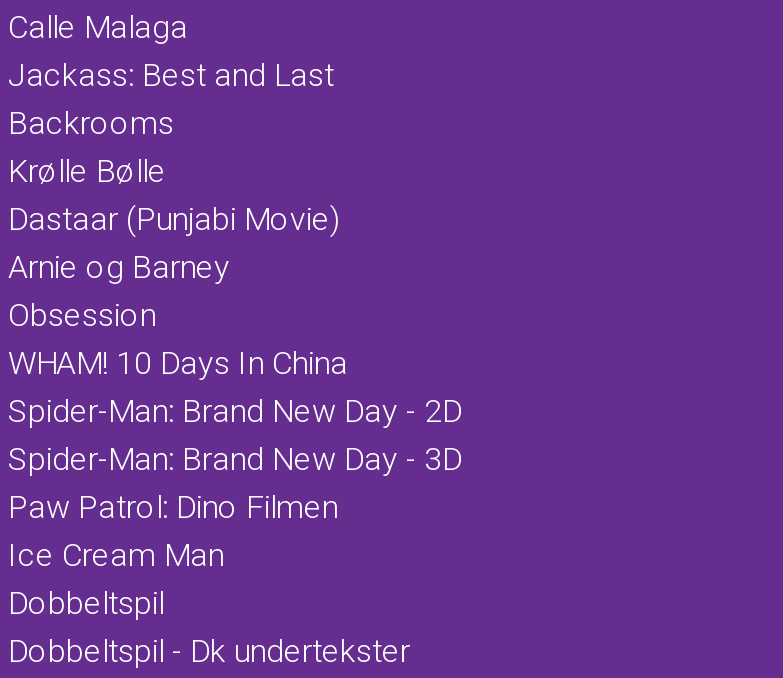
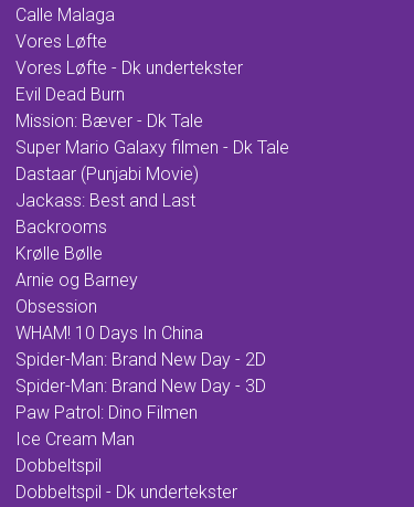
+ Vores Løfte
+ Vores Løfte - Dk undertekster
+ Evil Dead Burn
+ Mission: Bæver - Dk Tale
+ Super Mario Galaxy filmen - Dk Tale

moved down: Jackass: Best and Last | Backrooms | Krølle Bølle

moved up: Dastaar (Punjabi Movie)
